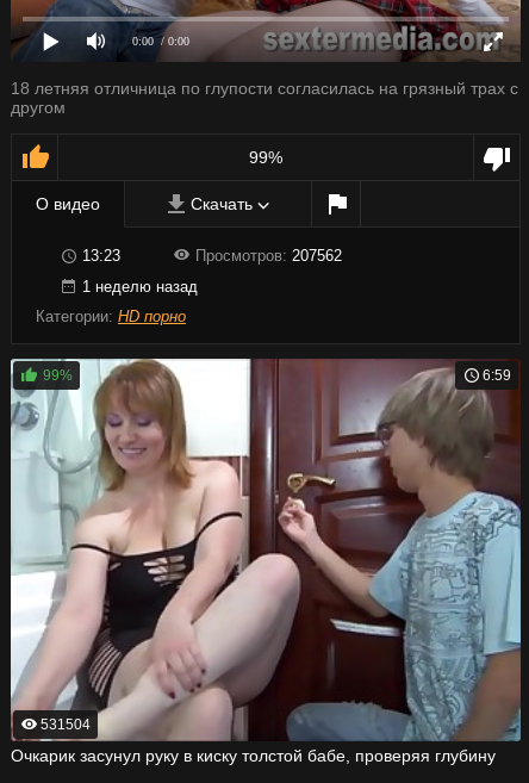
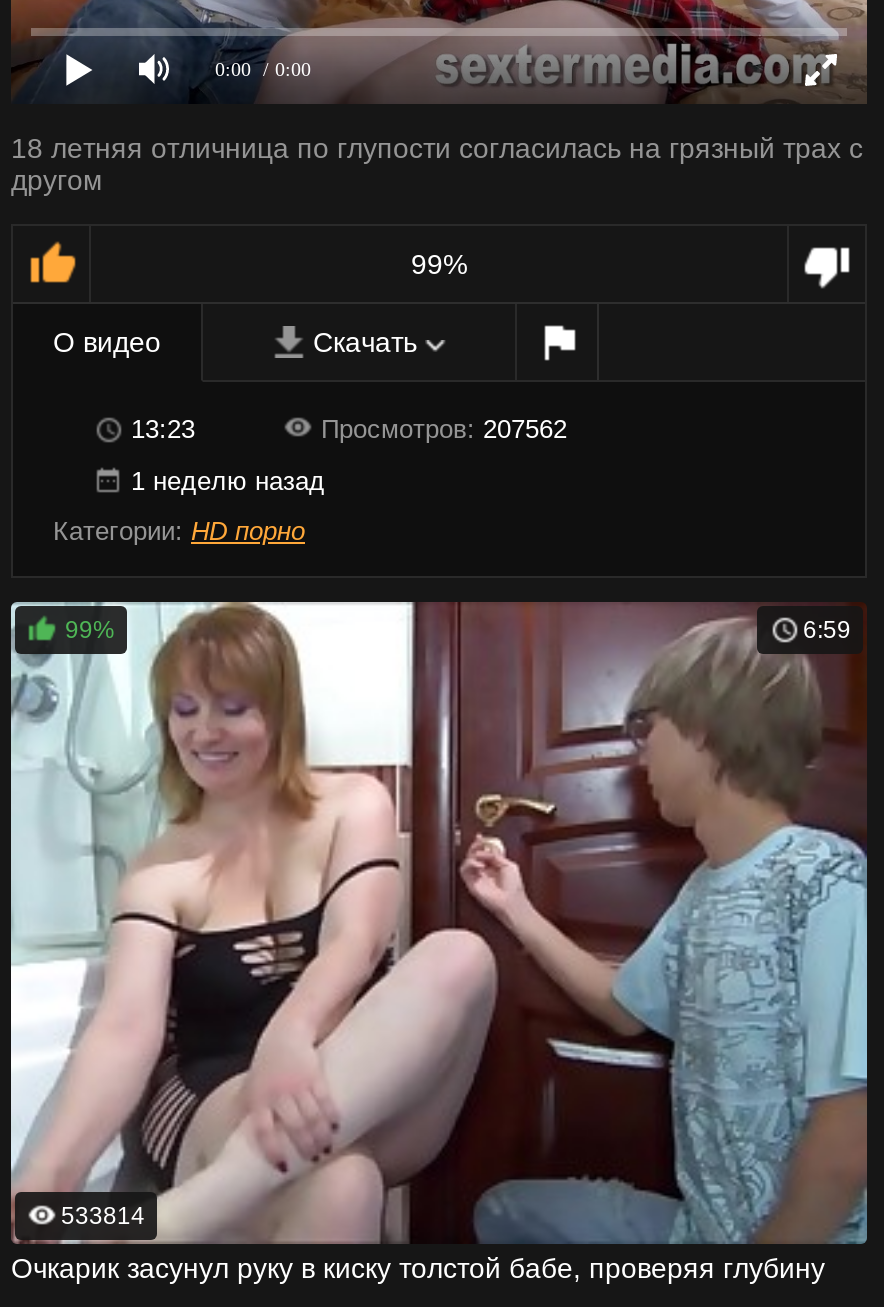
- 531504
+ 533814
